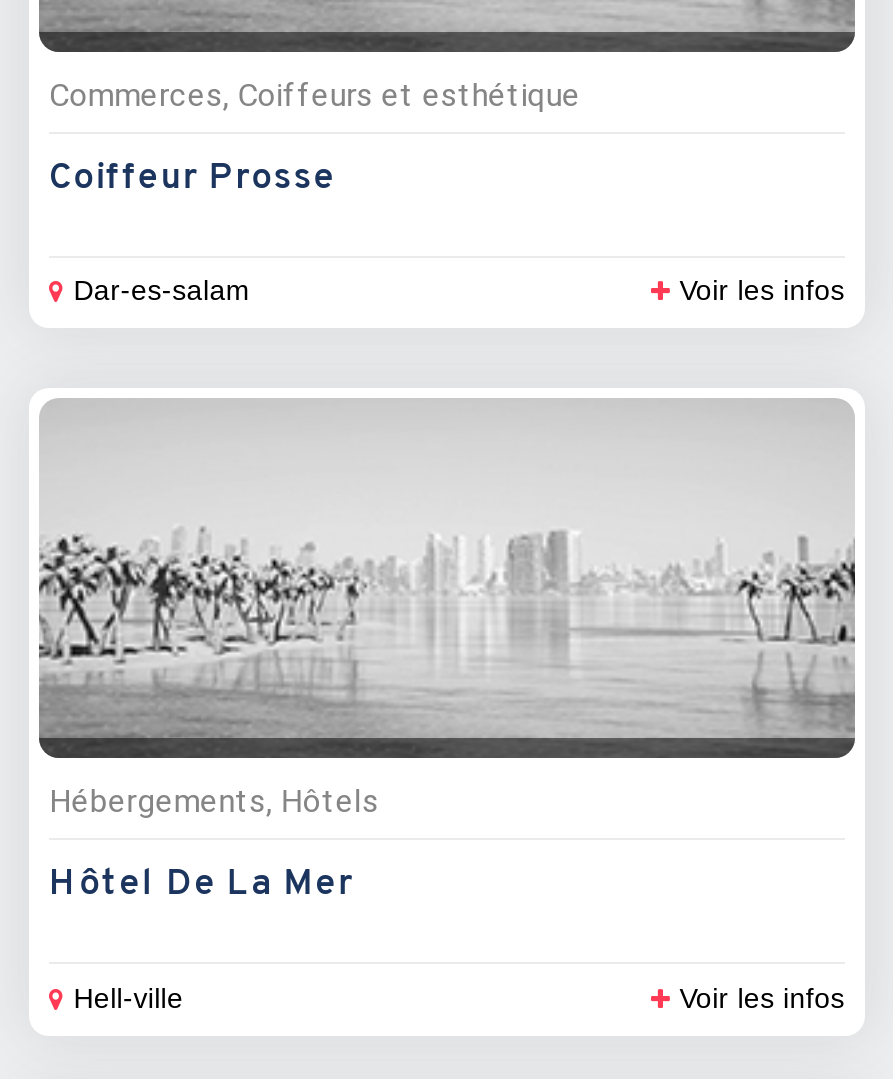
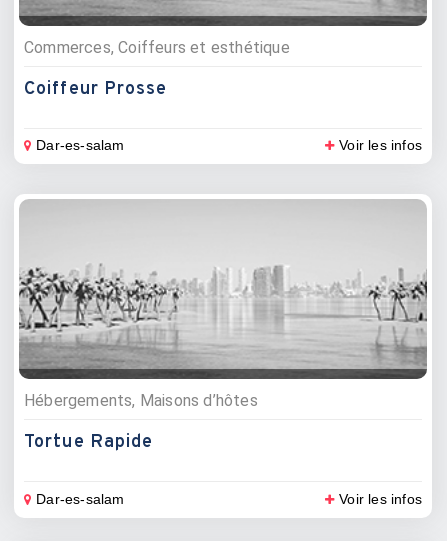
- Hébergements, Hôtels
+ Hébergements, Maisons d’hôtes

- Hôtel De La Mer
+ Tortue Rapide

- Hell-ville
+ Dar-es-salam
